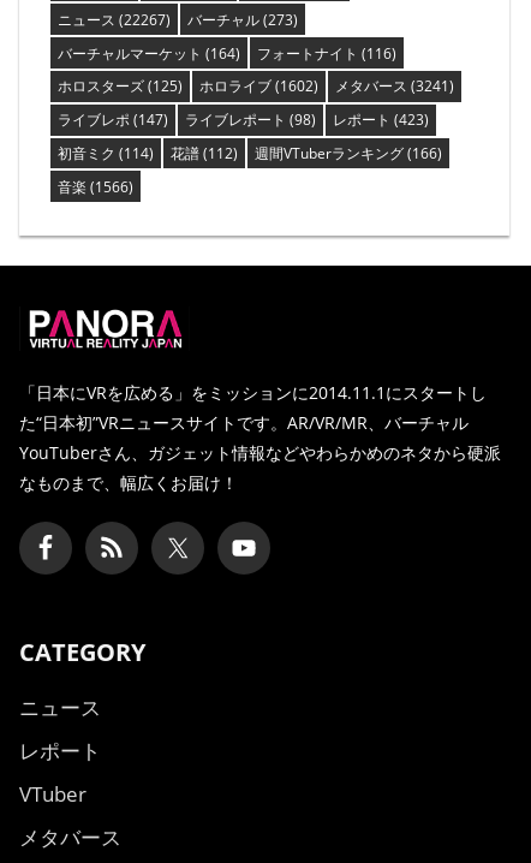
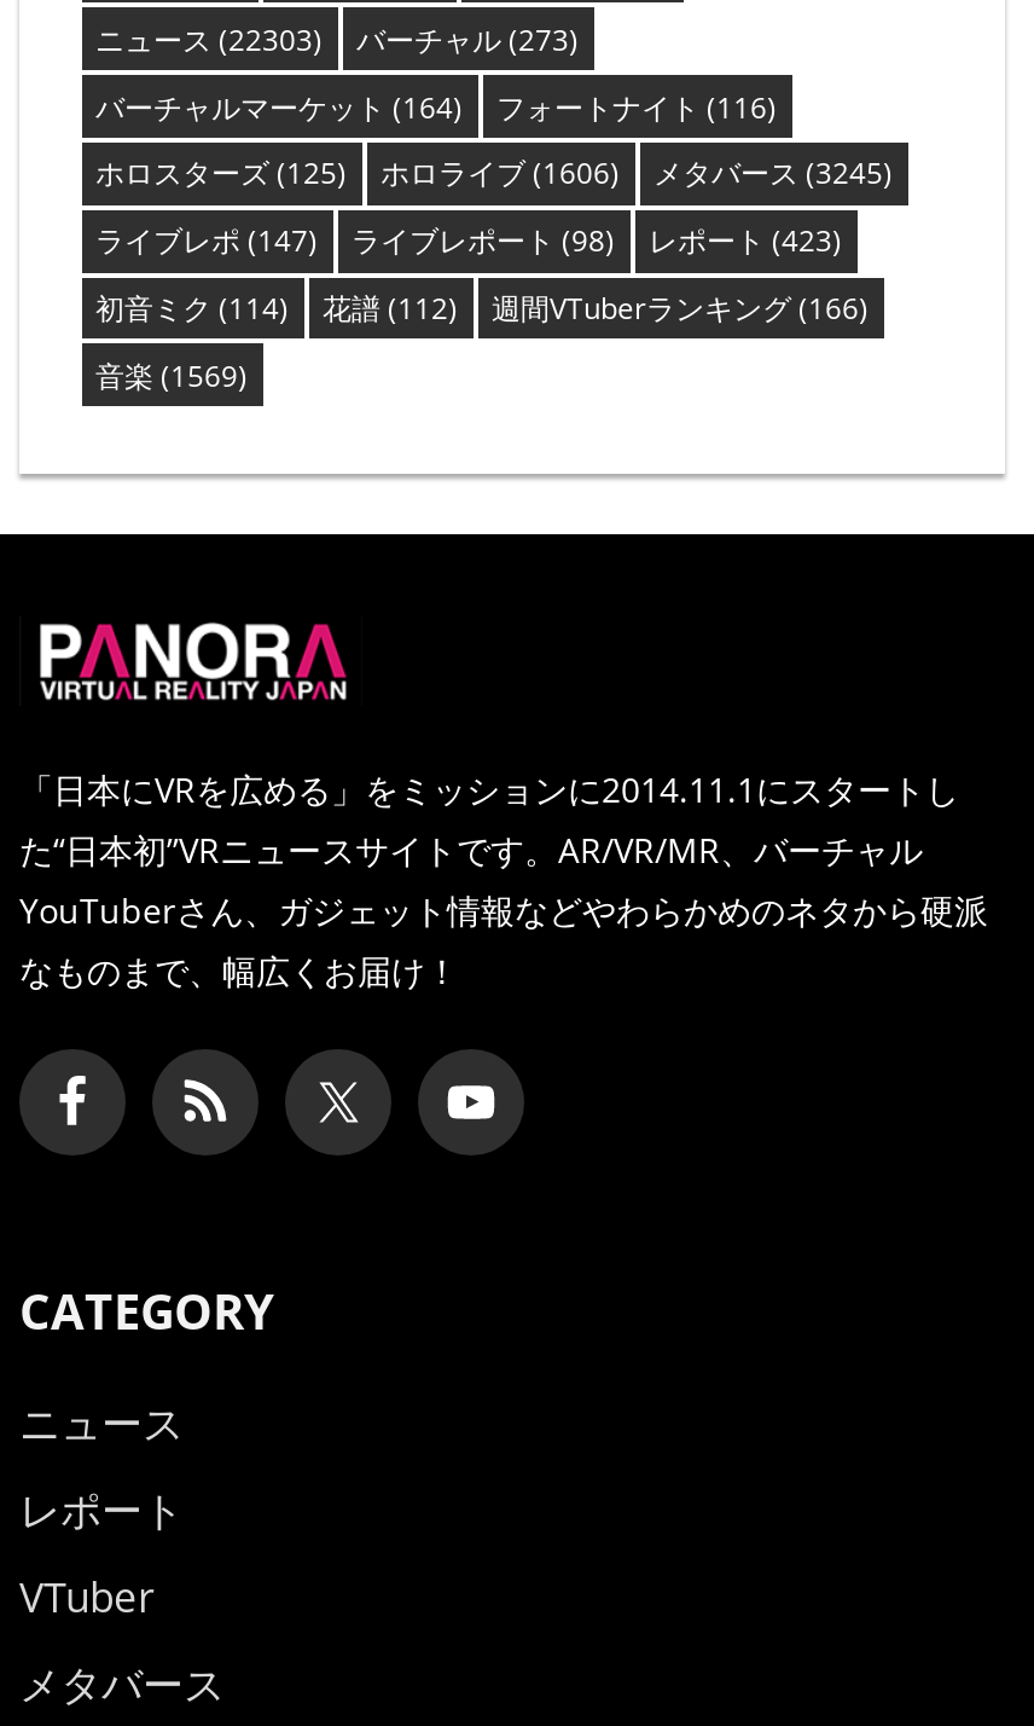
- ニュース(22267) バーチャル(273)
+ ニュース(22303) バーチャル(273)

- ホロライブ(1602)
+ ホロライブ(1606)

- メタバース(3241)
+ メタバース(3245)

- 音楽(1566)
+ 音楽(1569)
